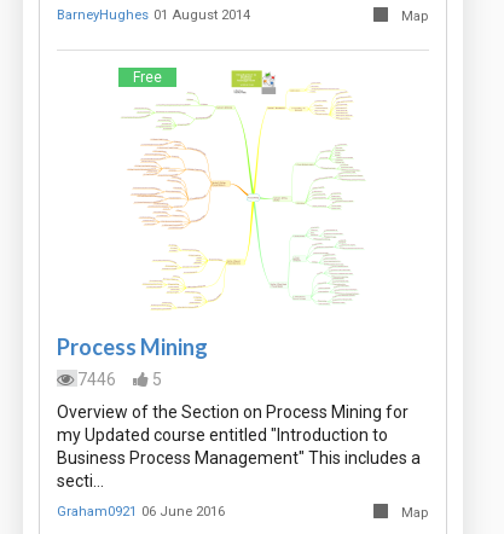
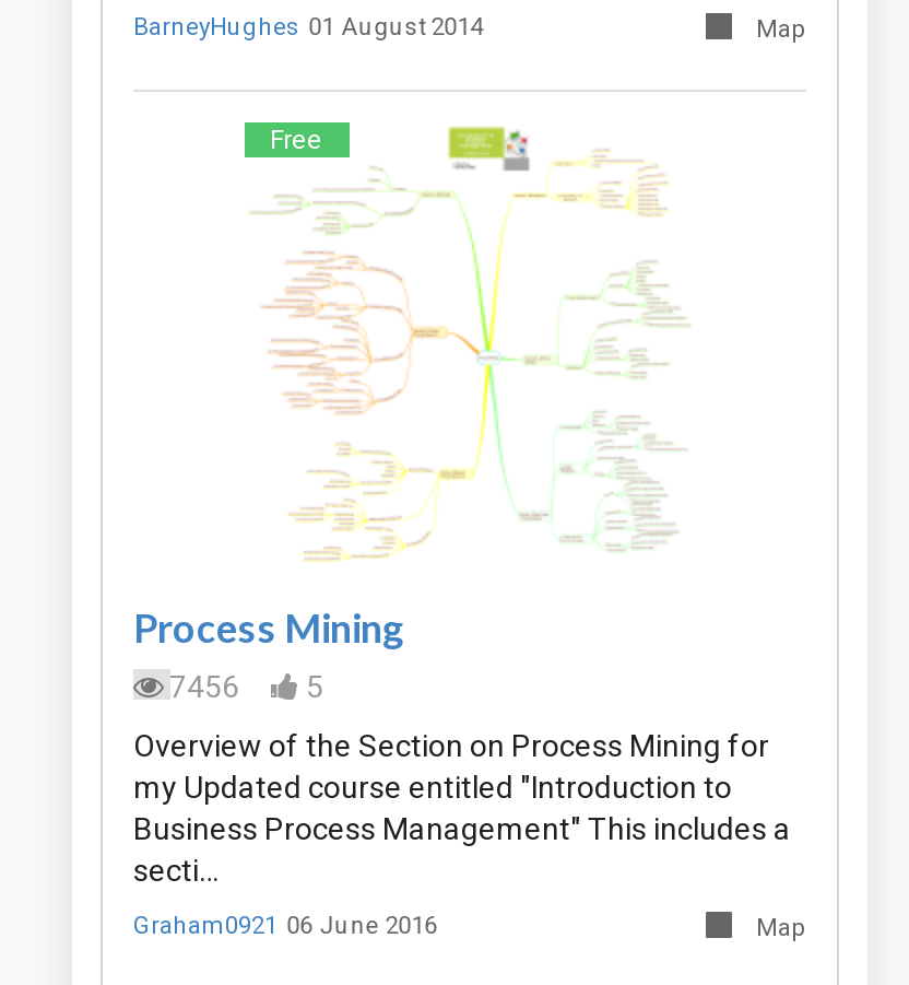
- 7446 5
+ 7456 5
